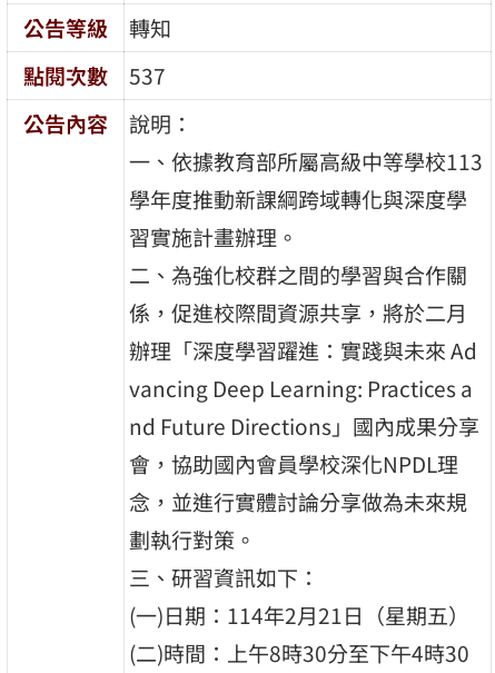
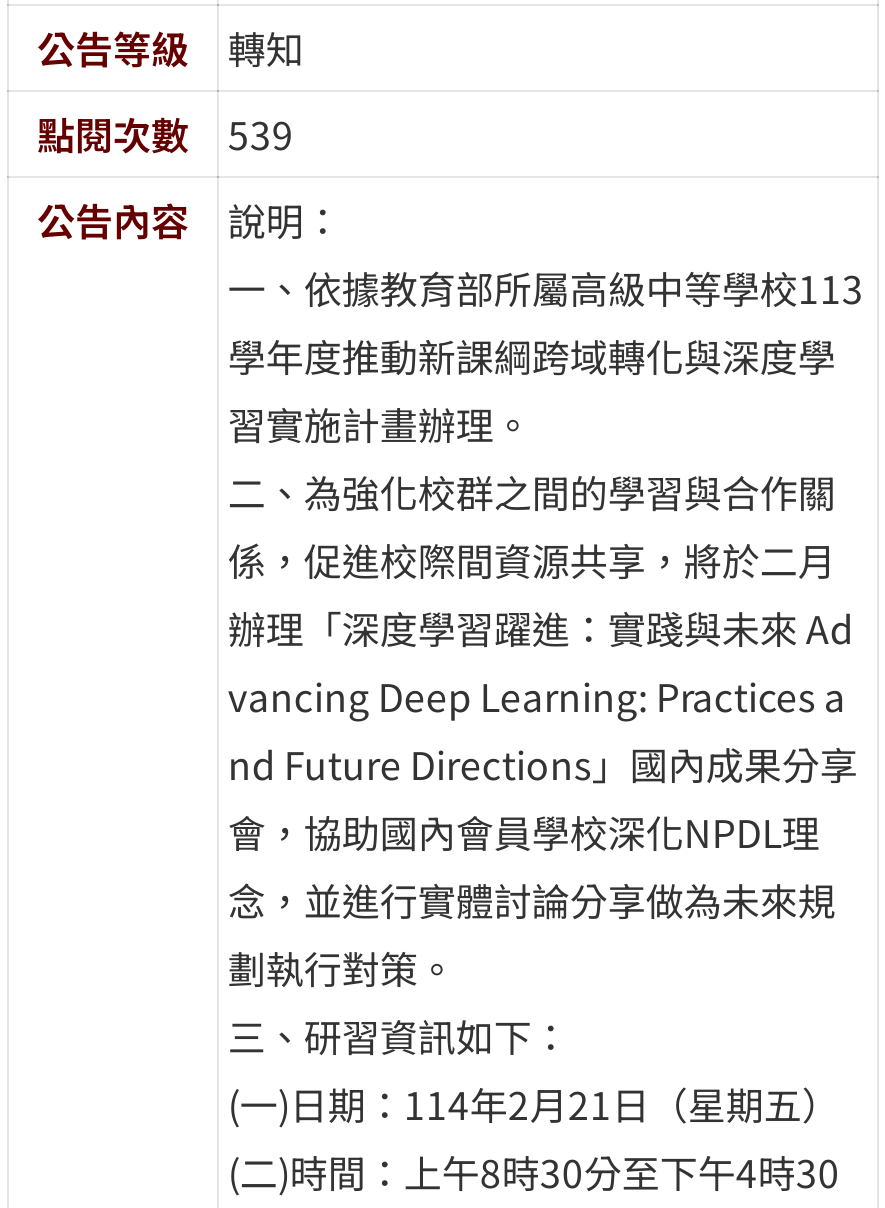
- 點閱次數 537
+ 點閱次數 539
